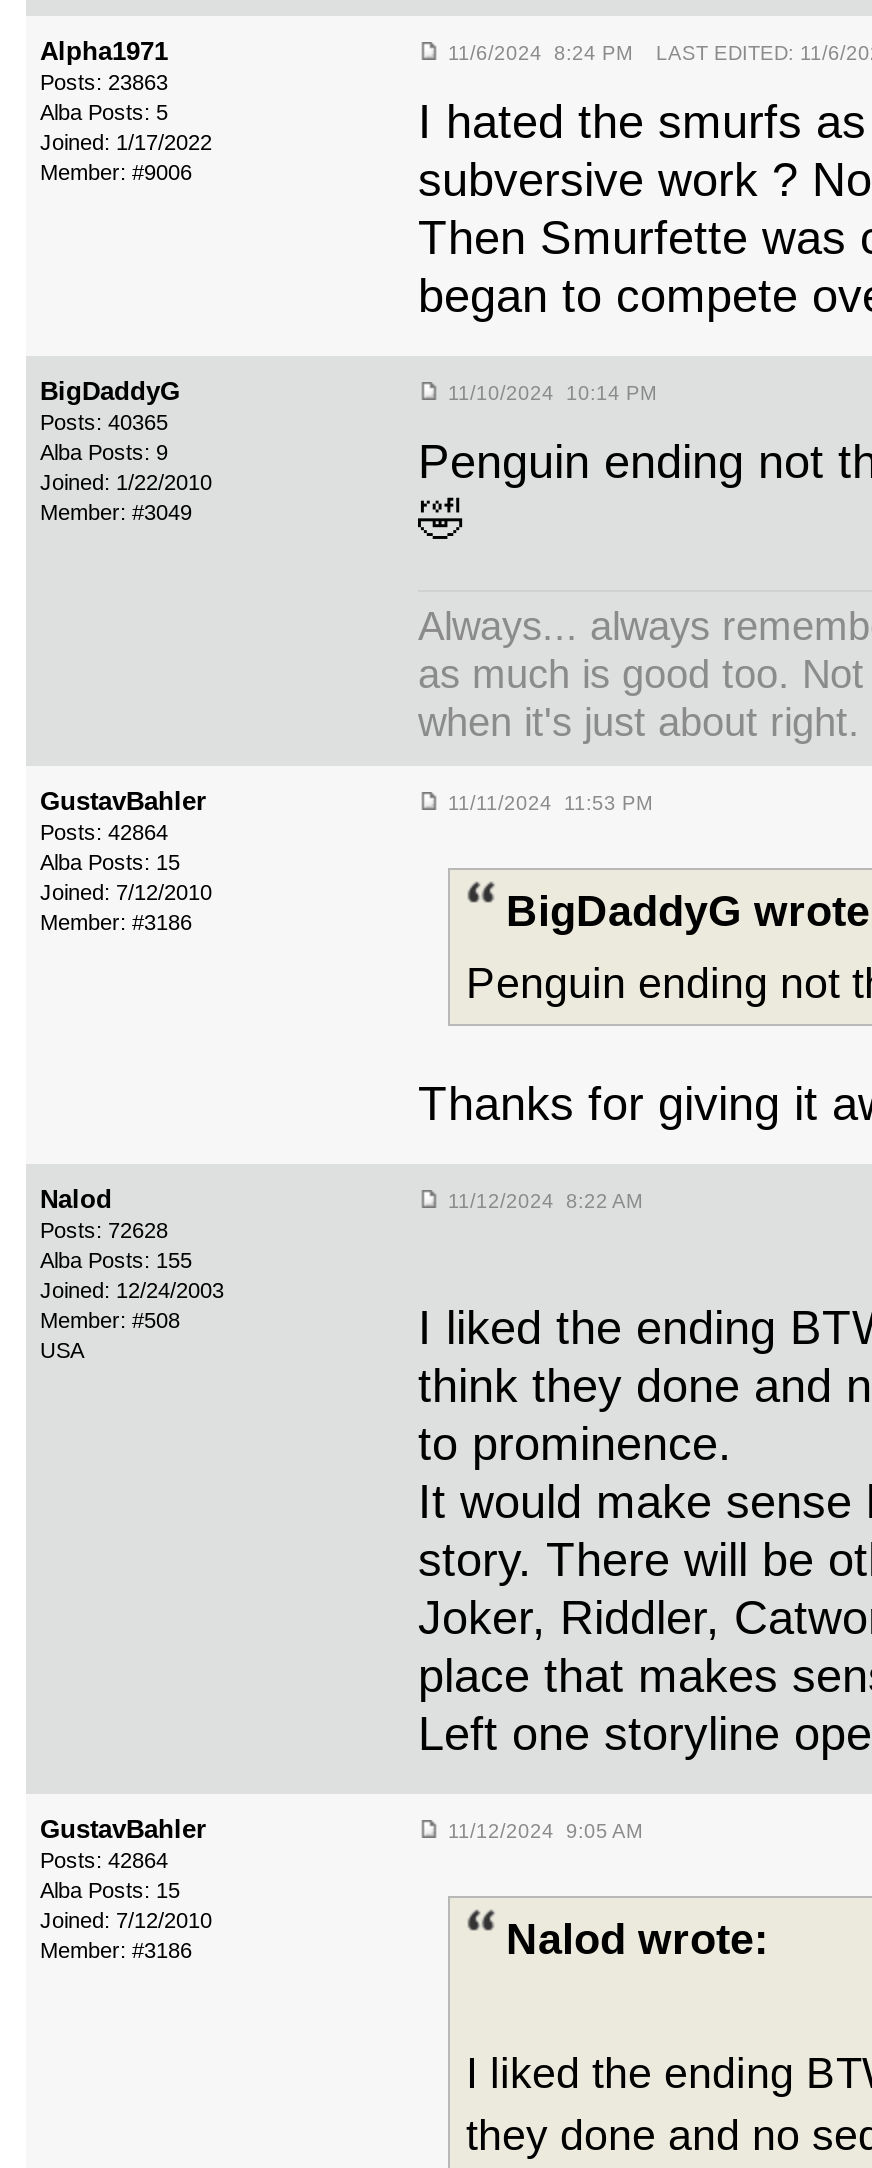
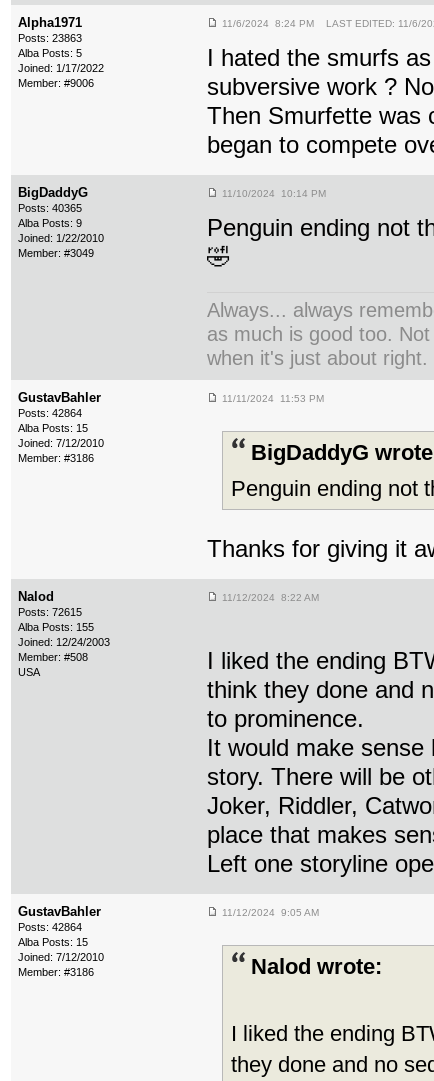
- Posts: 72628
+ Posts: 72615
